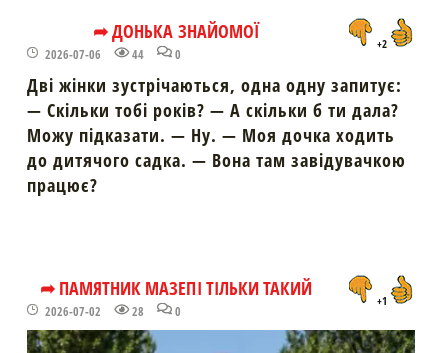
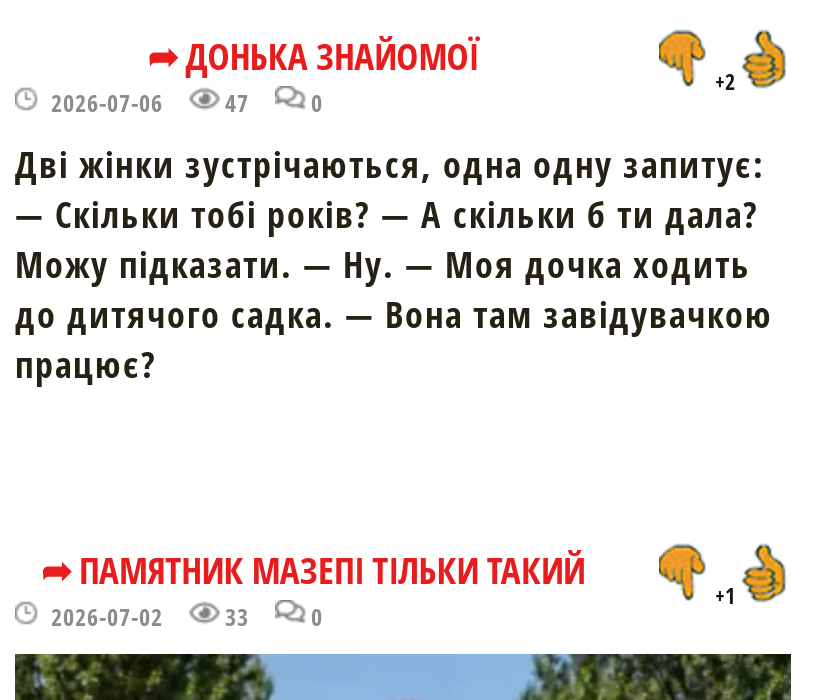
- 2026-07-06 44 0
+ 2026-07-06 47 0

- 2026-07-02 28 0
+ 2026-07-02 33 0
